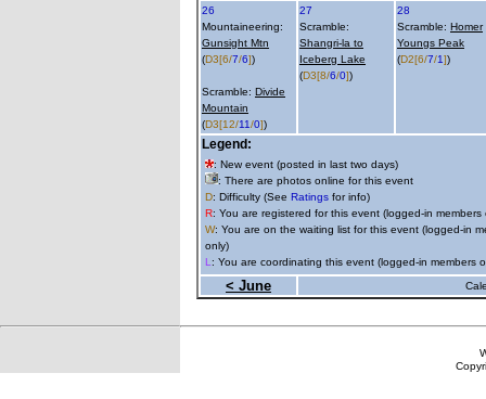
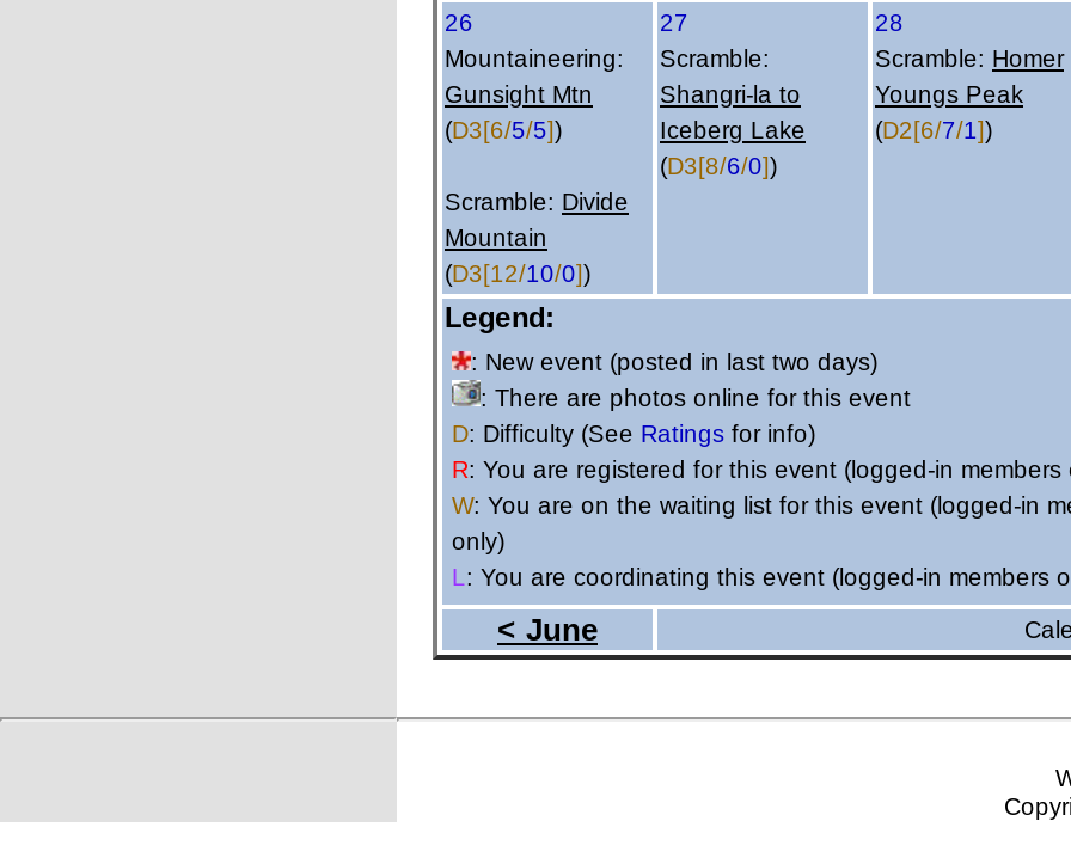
- (D3 [6/7/6])
+ (D3 [6/5/5])

- (D3 [12/11/0])
+ (D3 [12/10/0])
